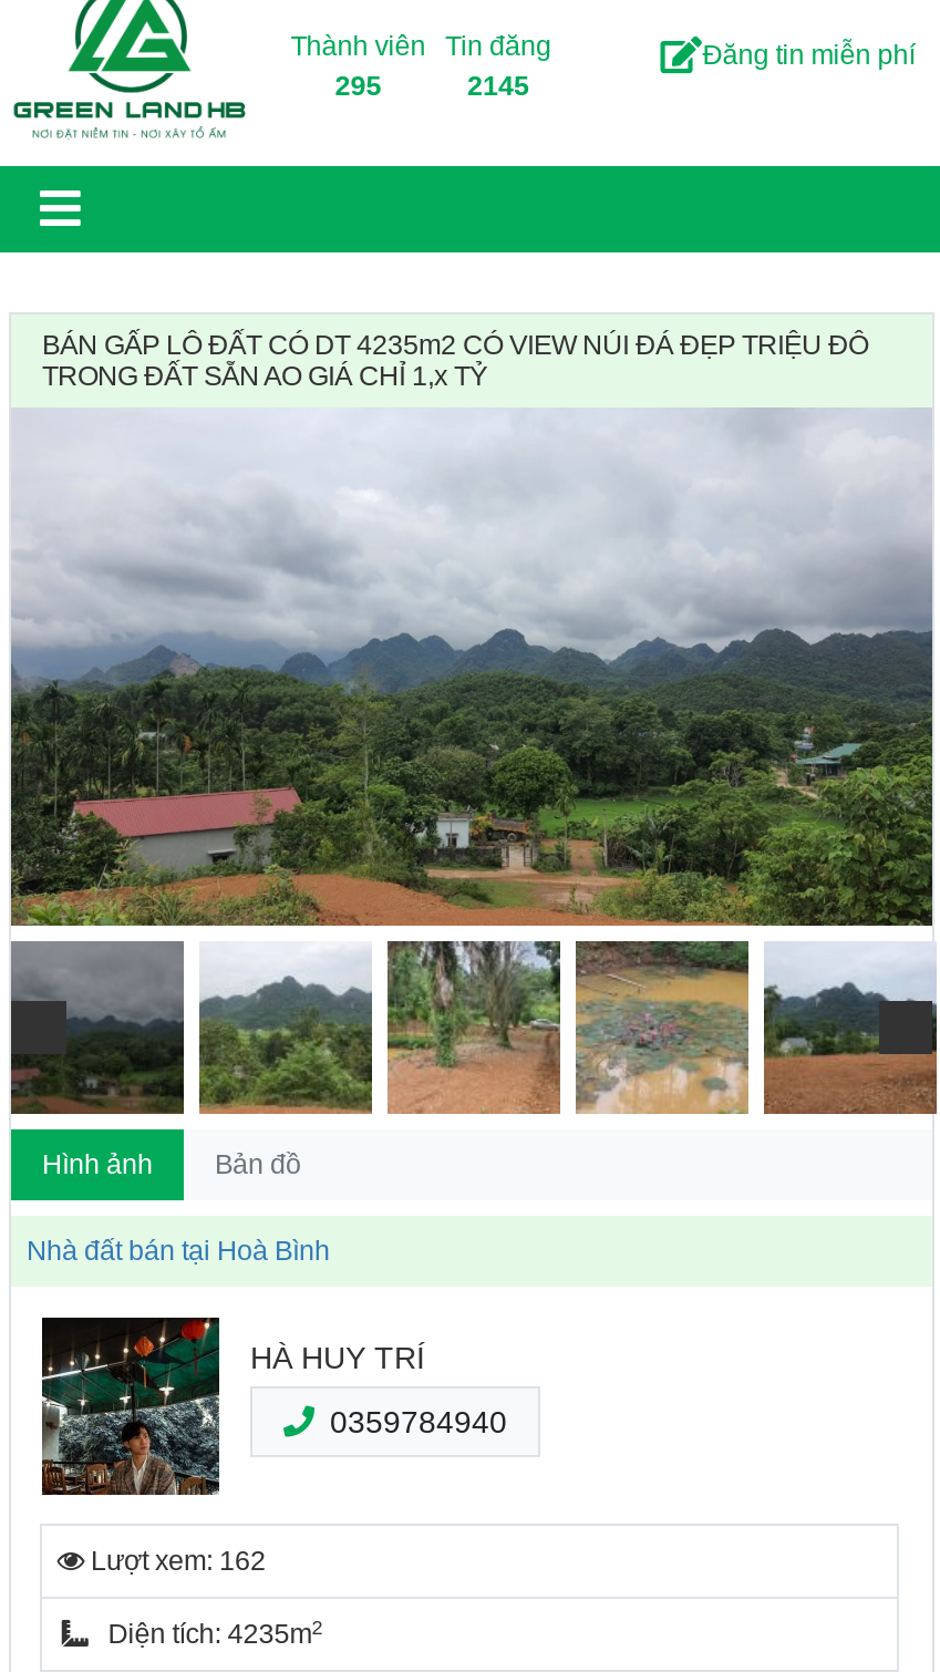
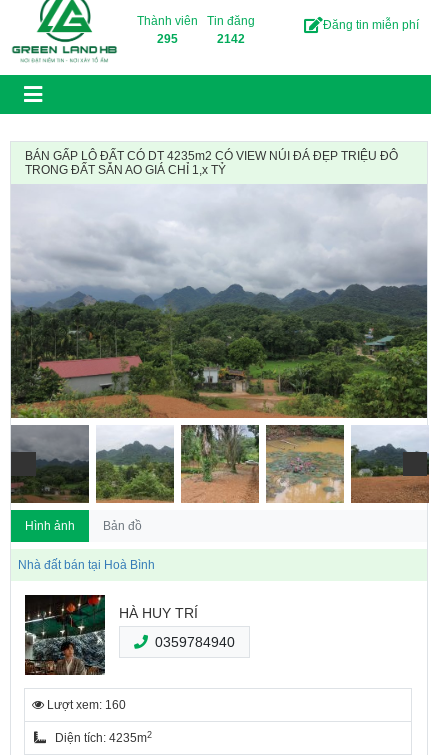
- 2145
+ 2142

- Lượt xem: 162
+ Lượt xem: 160
